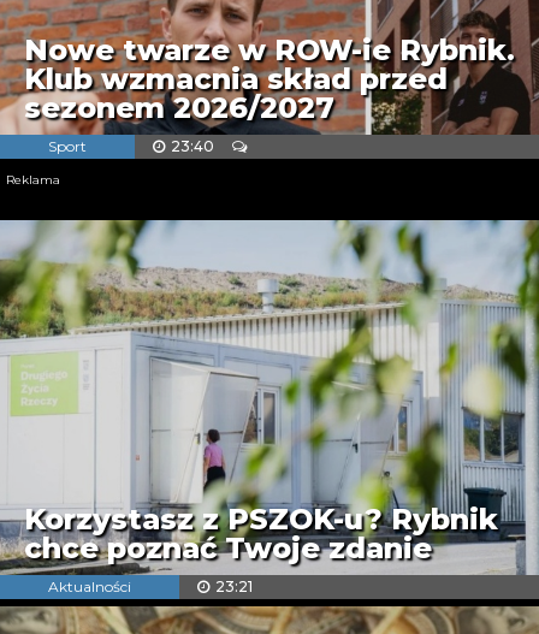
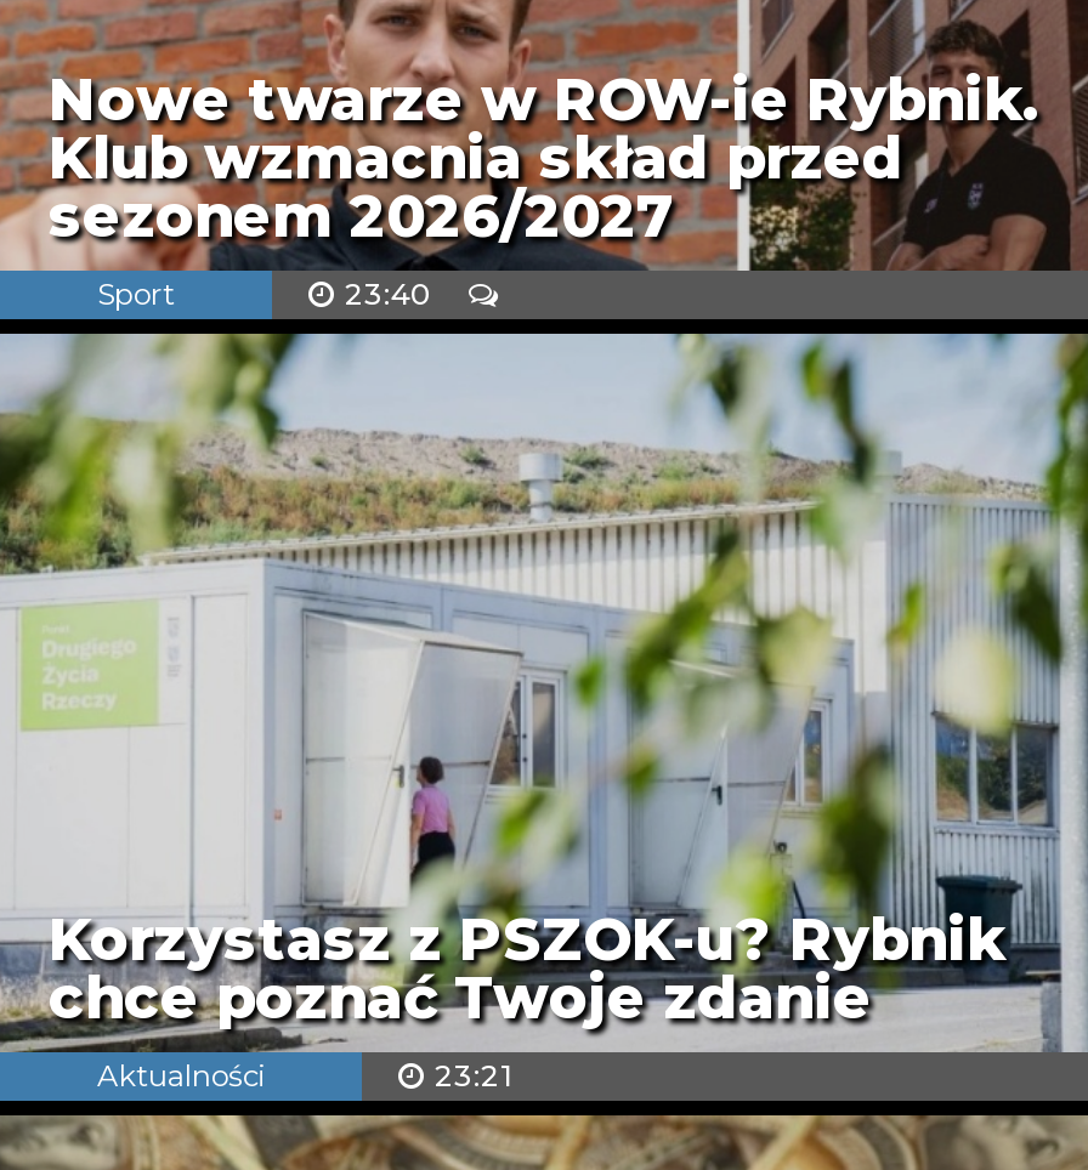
- Reklama
